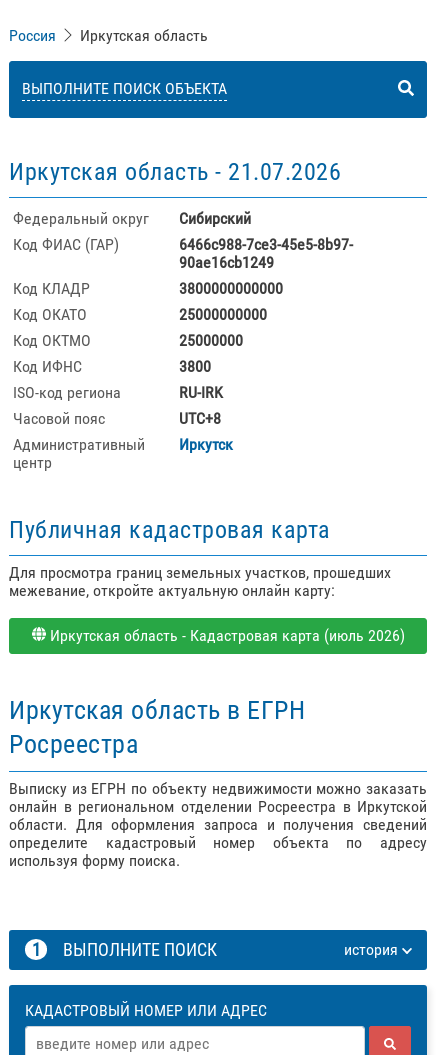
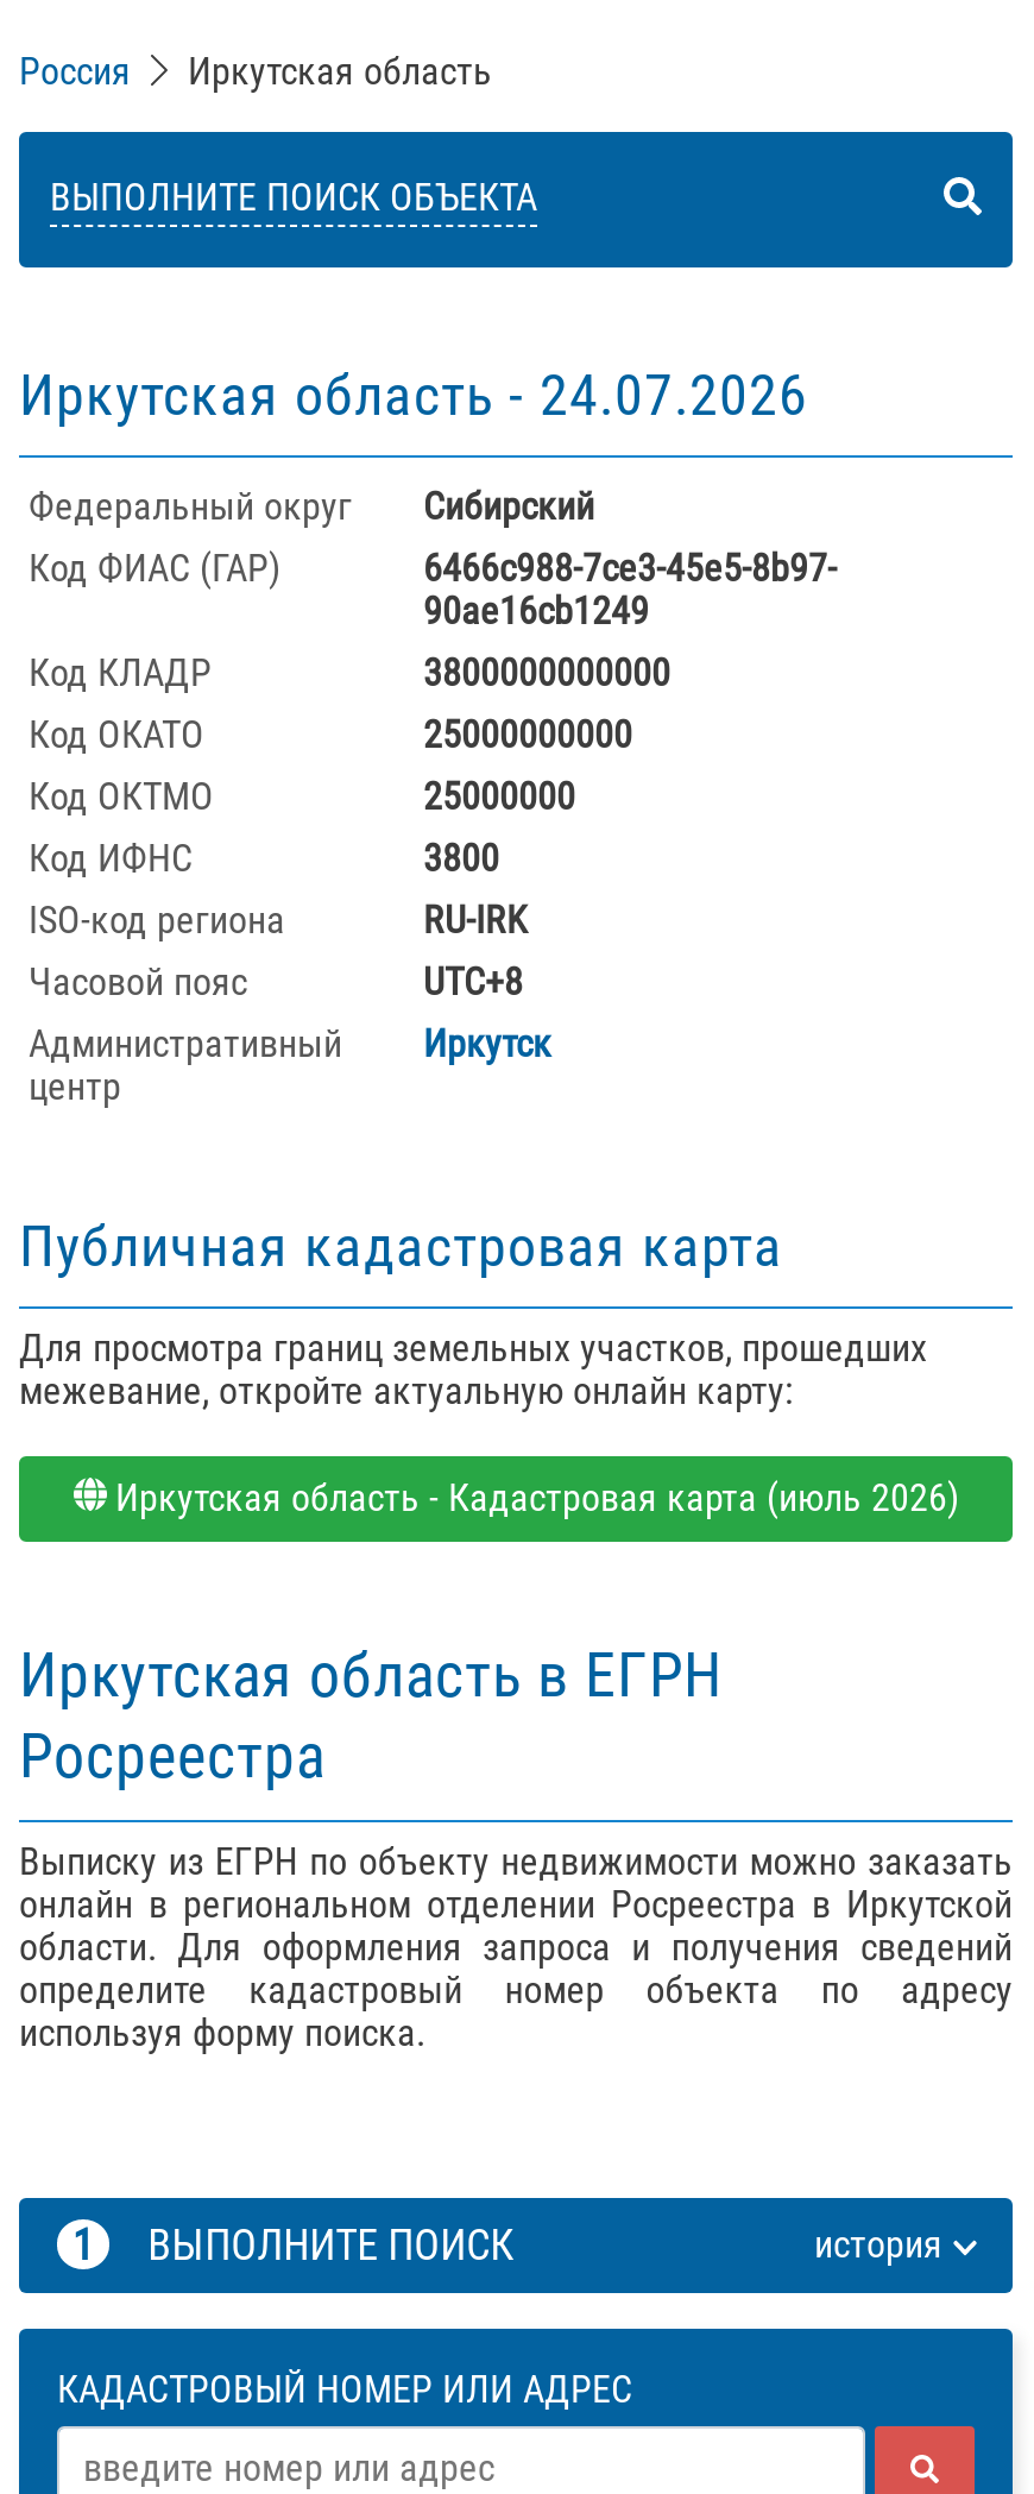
- Иркутская область - 21.07.2026
+ Иркутская область - 24.07.2026
